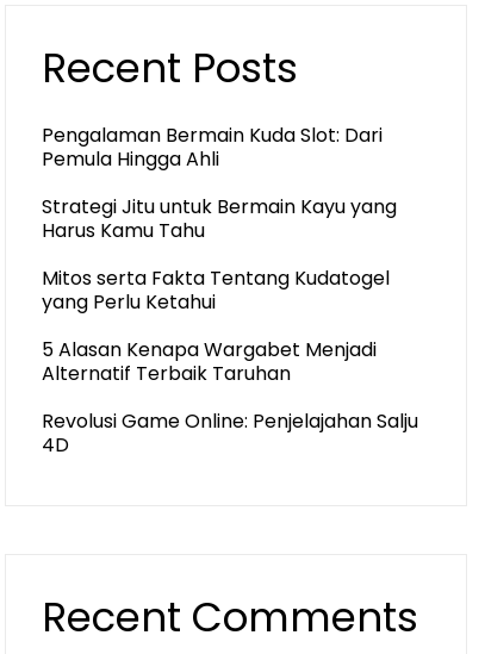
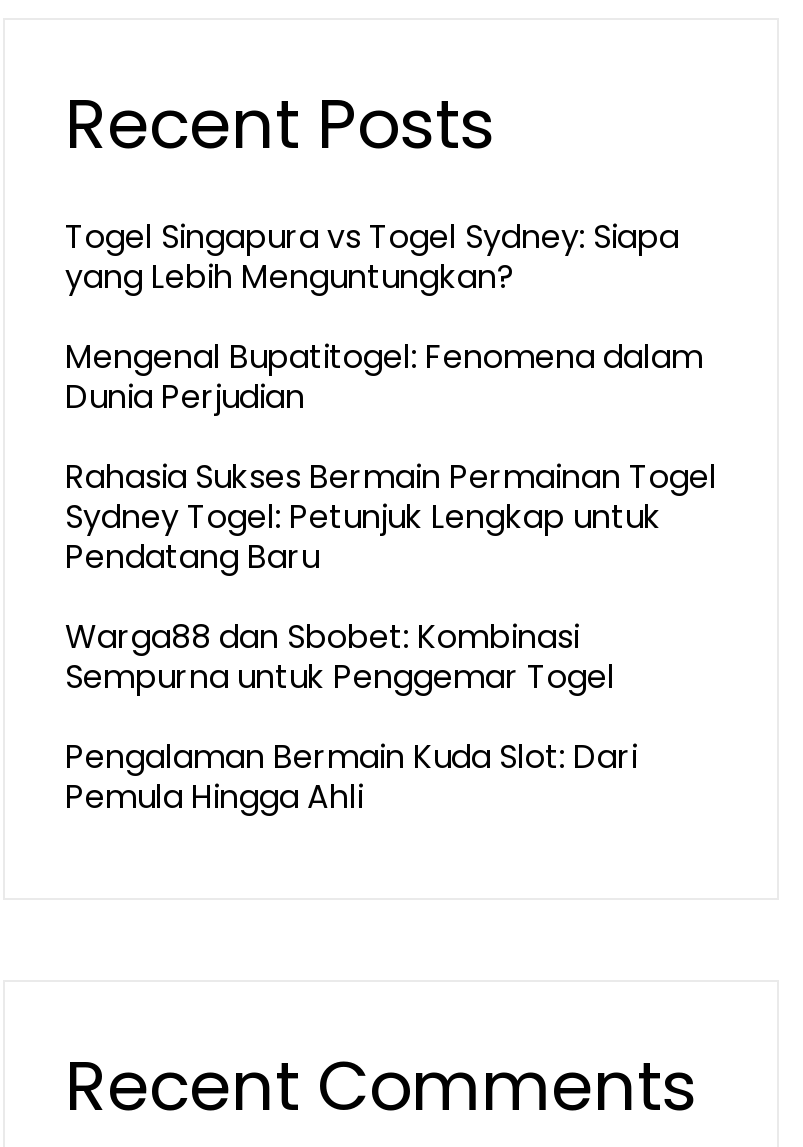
+ Togel Singapura vs Togel Sydney: Siapa
+ yang Lebih Menguntungkan?
+ Mengenal Bupatitogel: Fenomena dalam
+ Dunia Perjudian
+ Rahasia Sukses Bermain Permainan Togel
+ Sydney Togel: Petunjuk Lengkap untuk
+ Pendatang Baru
+ Warga88 dan Sbobet: Kombinasi
+ Sempurna untuk Penggemar Togel

moved down: Pengalaman Bermain Kuda Slot: Dari | Pemula Hingga Ahli

- Strategi Jitu untuk Bermain Kayu yang
- Harus Kamu Tahu
- Mitos serta Fakta Tentang Kudatogel
- yang Perlu Ketahui
- 5 Alasan Kenapa Wargabet Menjadi
- Alternatif Terbaik Taruhan
- Revolusi Game Online: Penjelajahan Salju
- 4D
